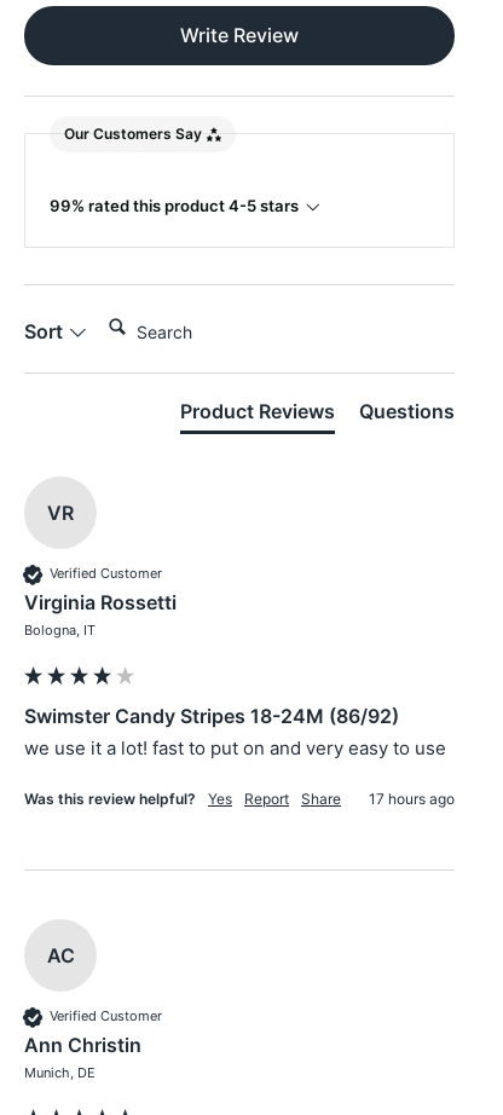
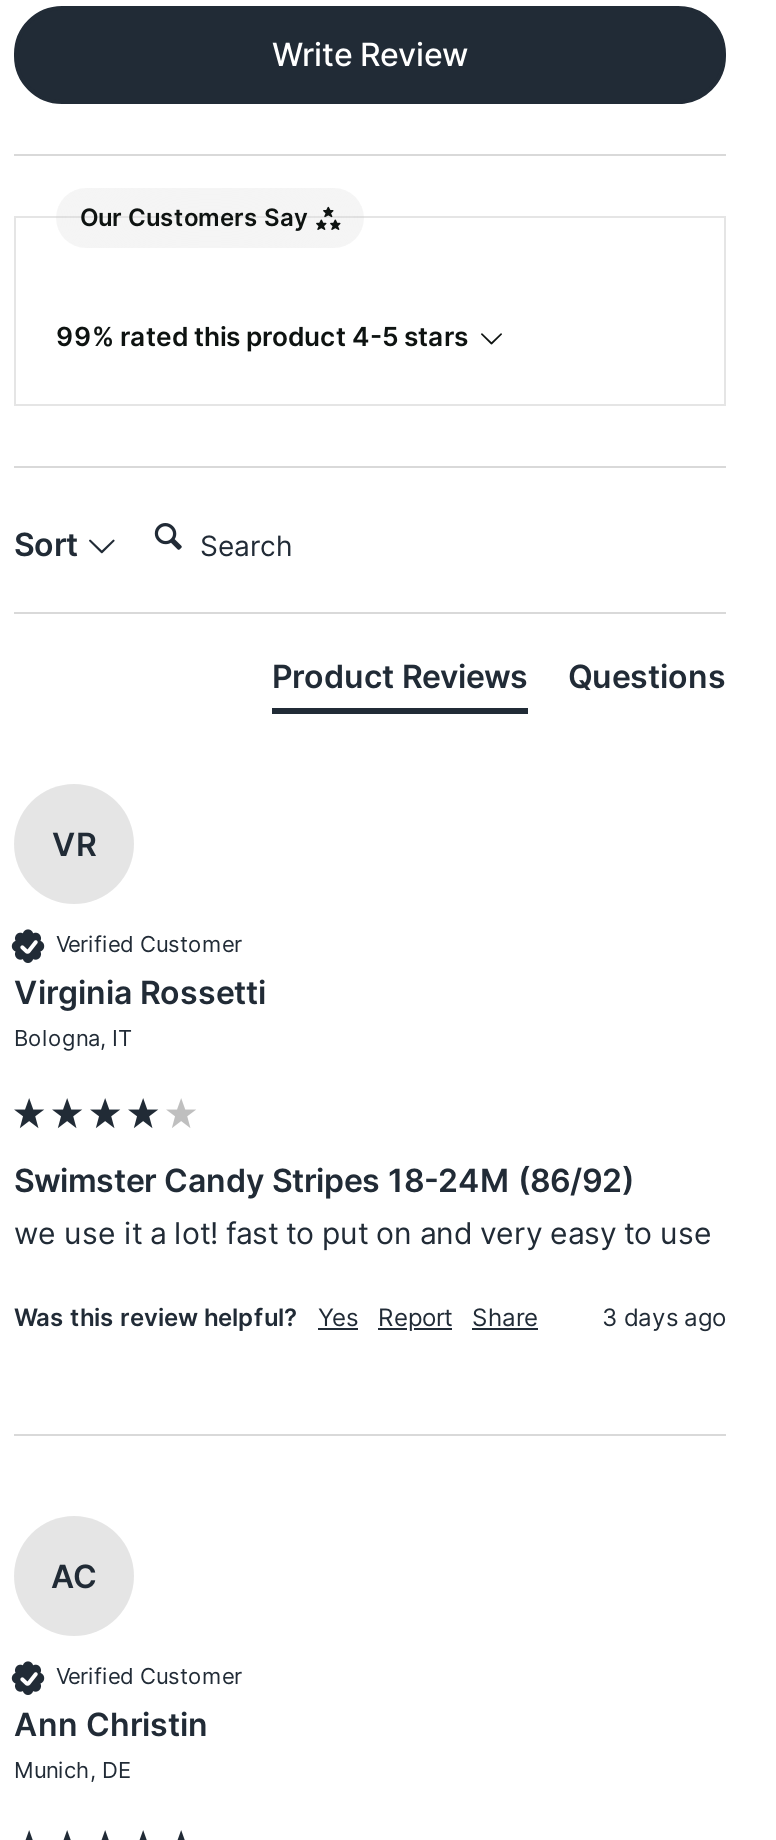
- 17 hours ago
+ 3 days ago
